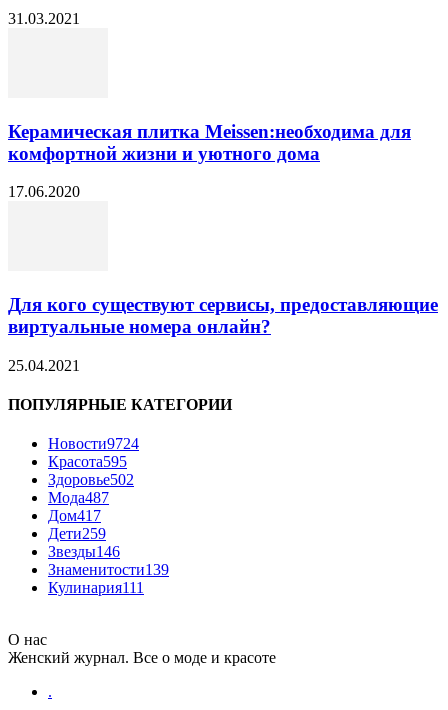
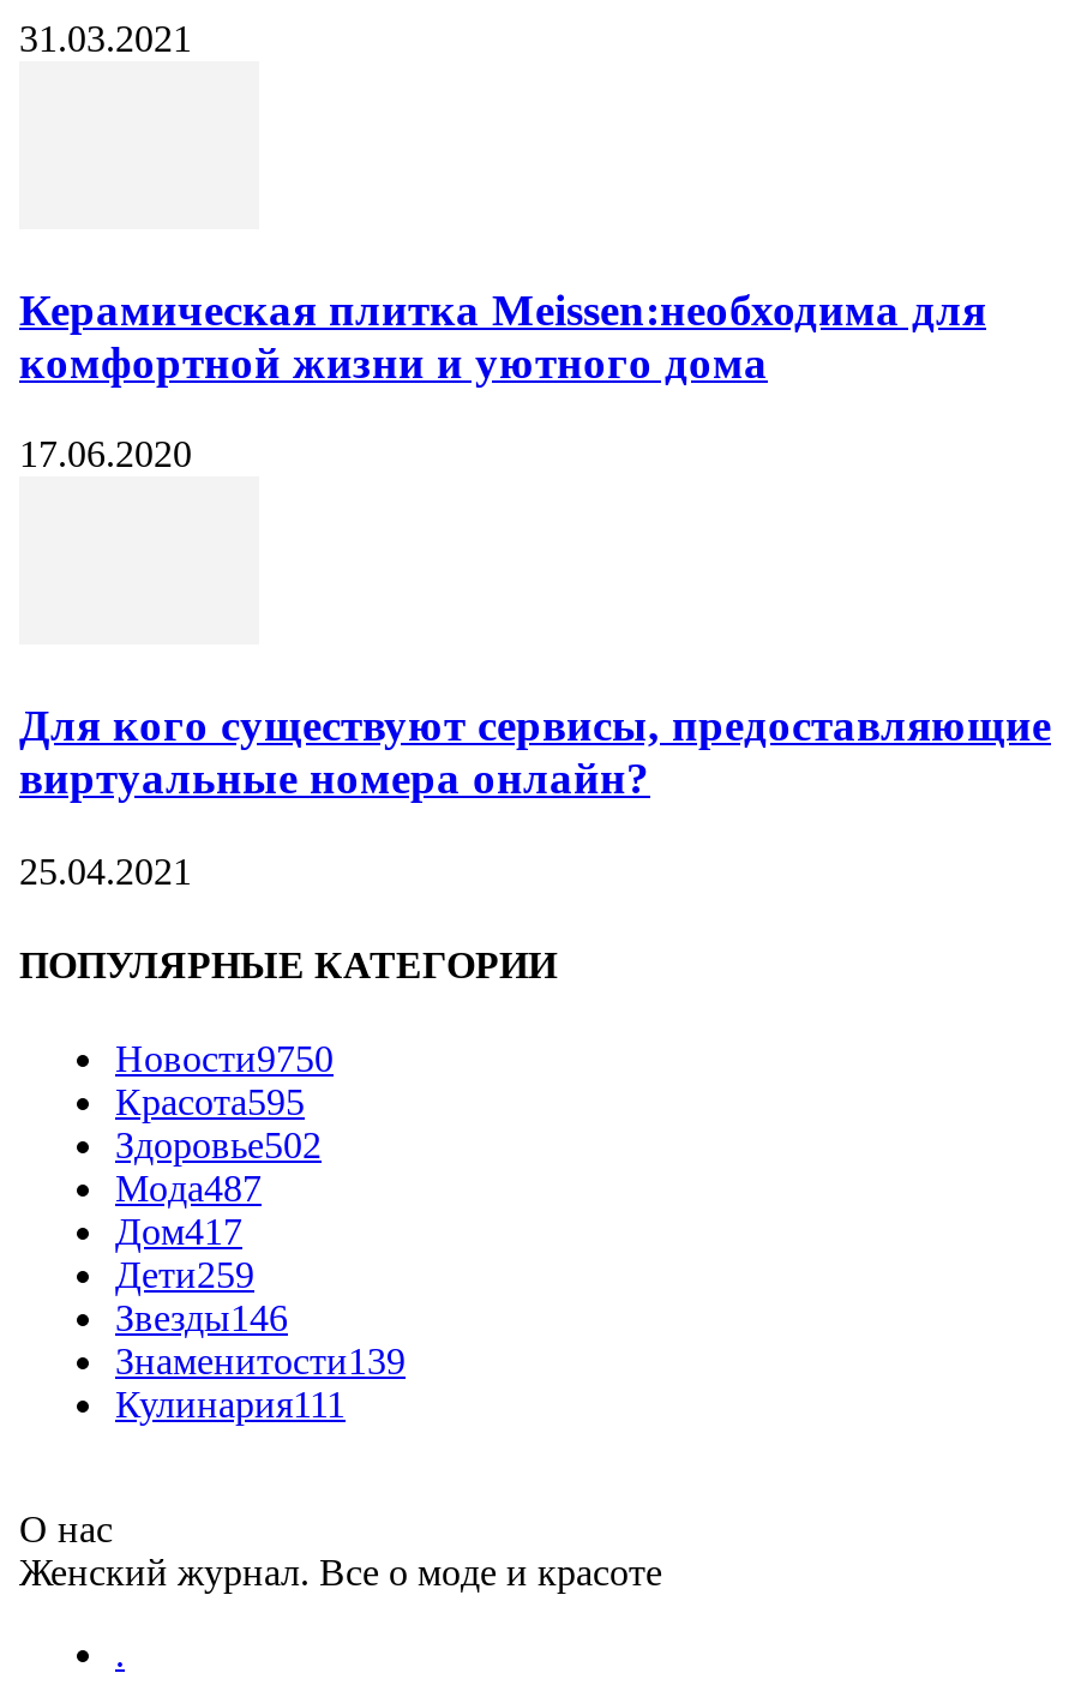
- Новости9724
+ Новости9750
